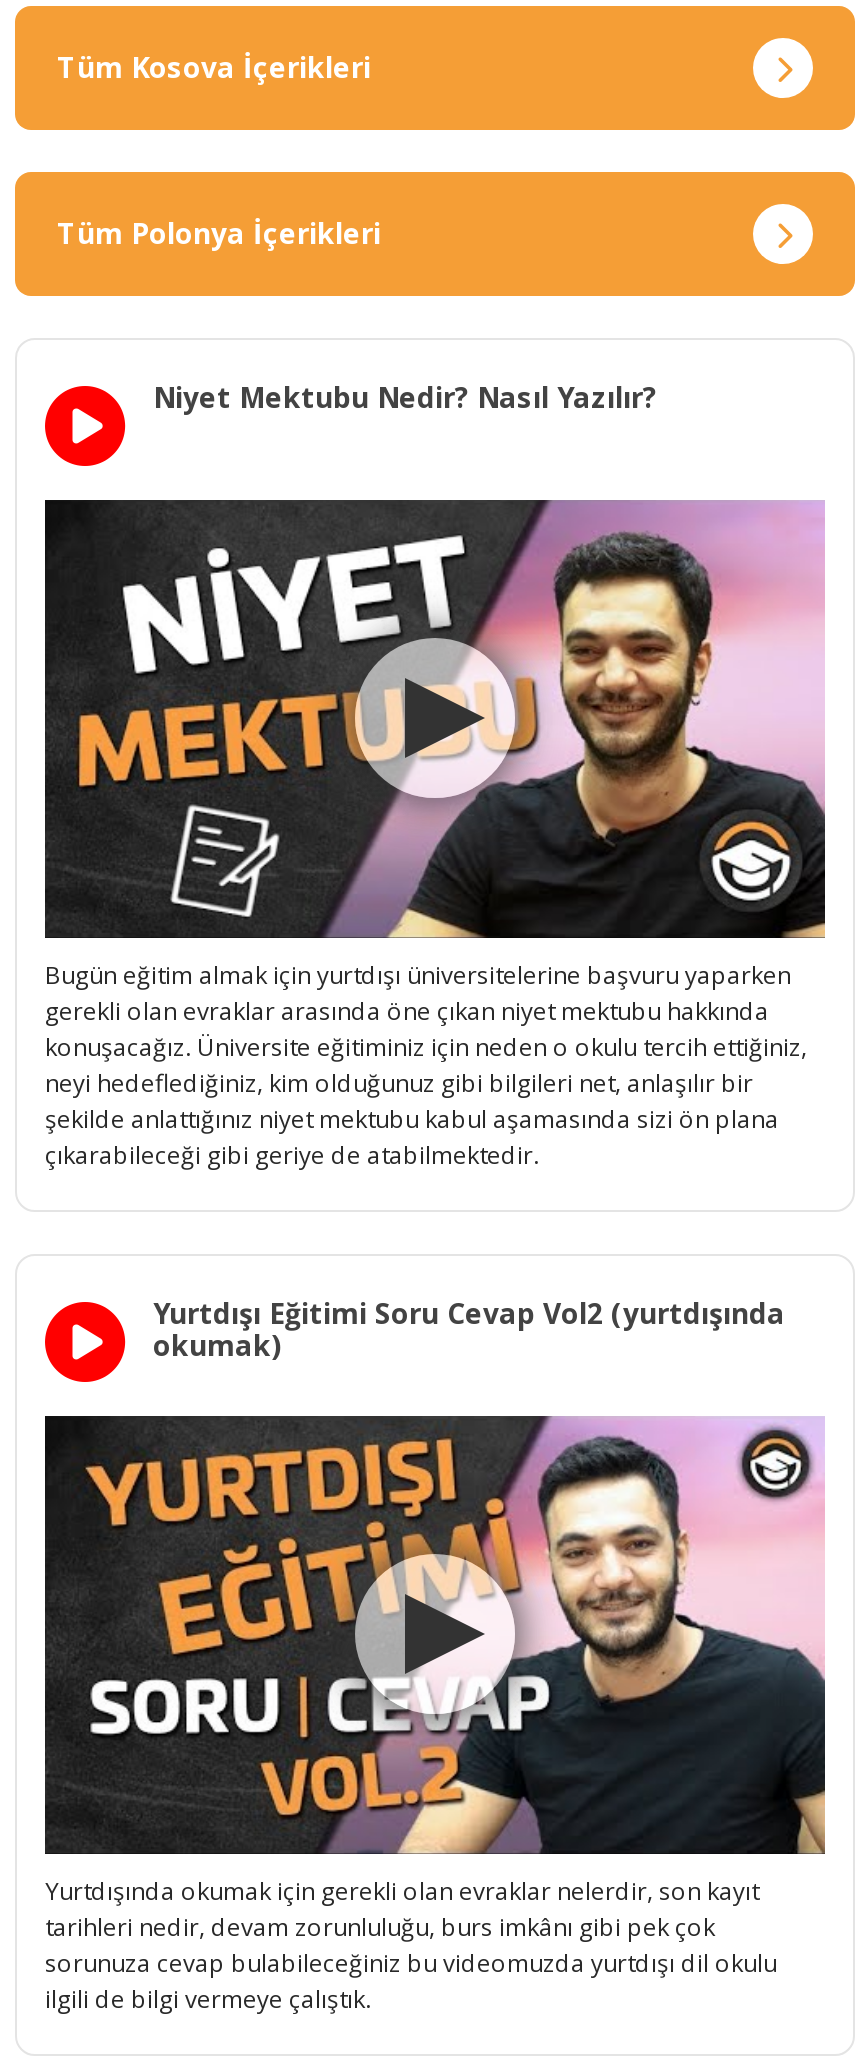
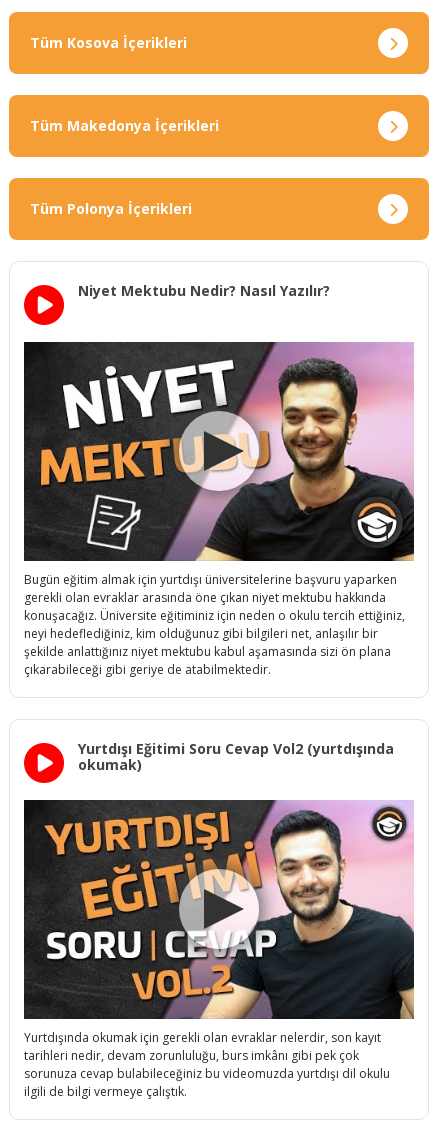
+ Tüm Makedonya İçerikleri
